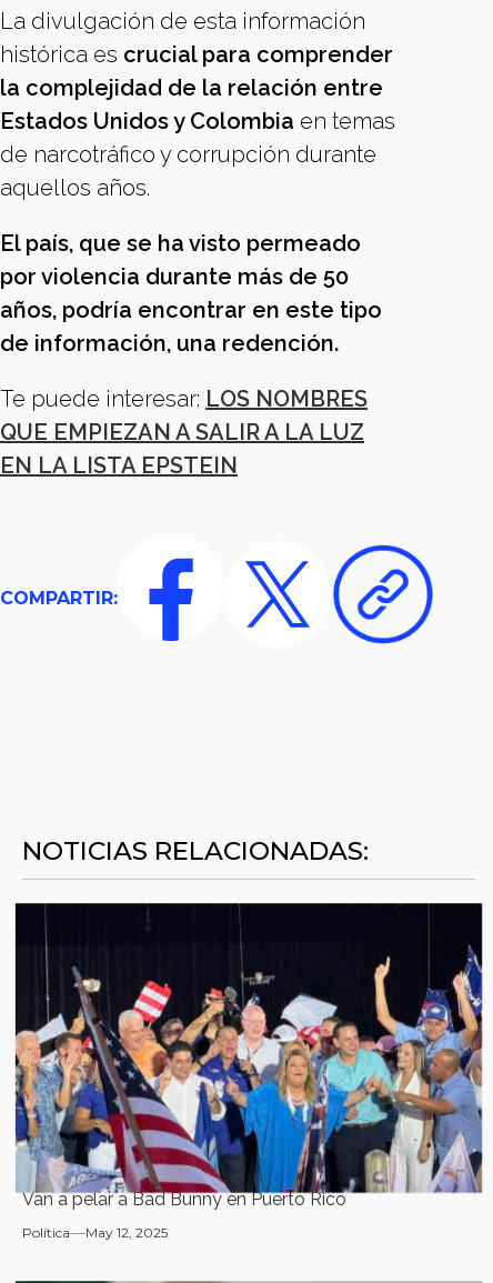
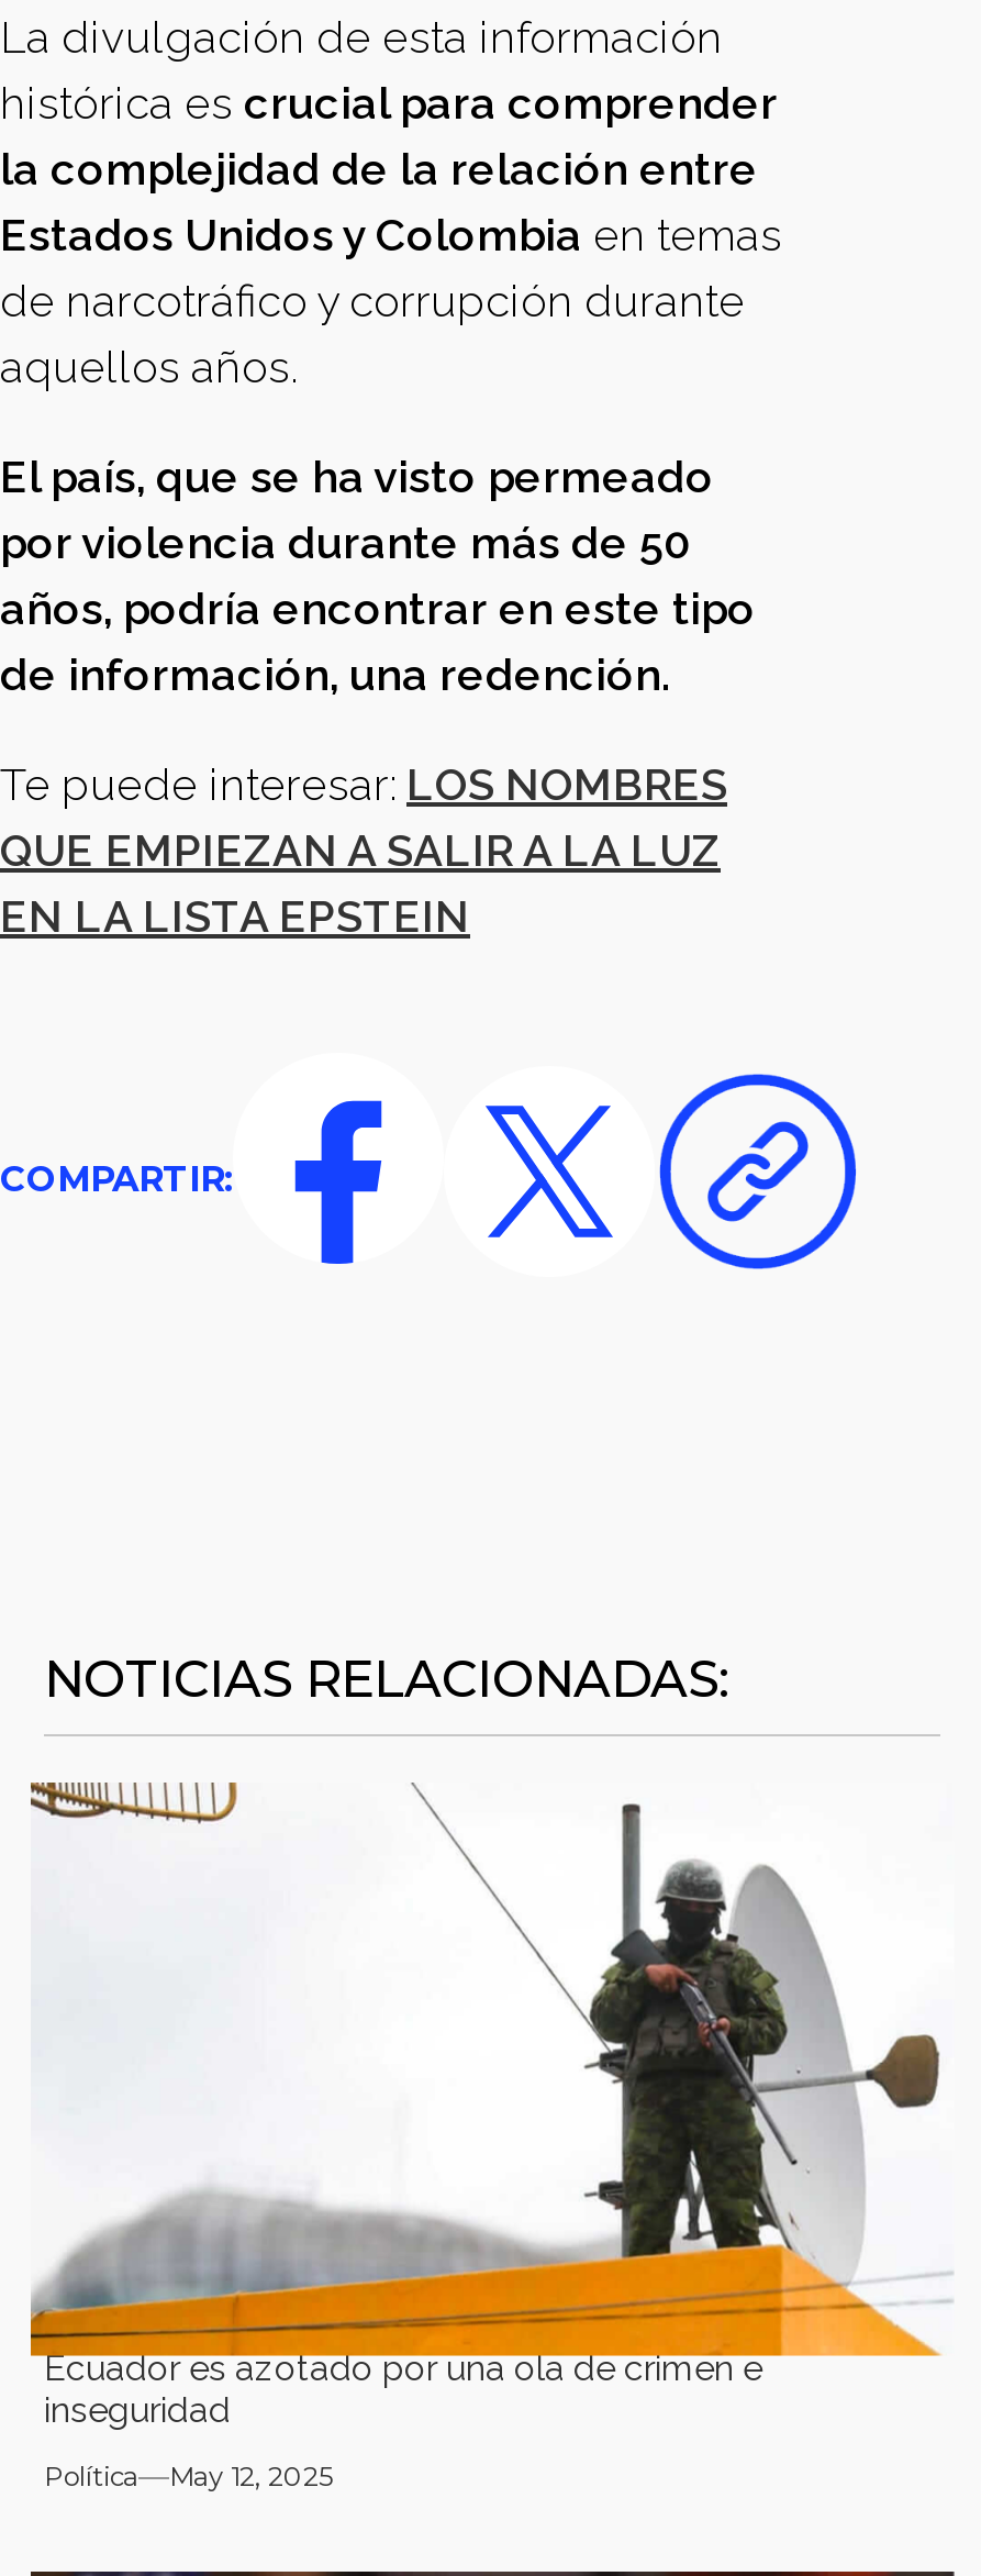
- [image]
- Van a pelar a Bad Bunny en Puerto Rico
+ [image]
+ Ecuador es azotado por una ola de crimen e
+ inseguridad
